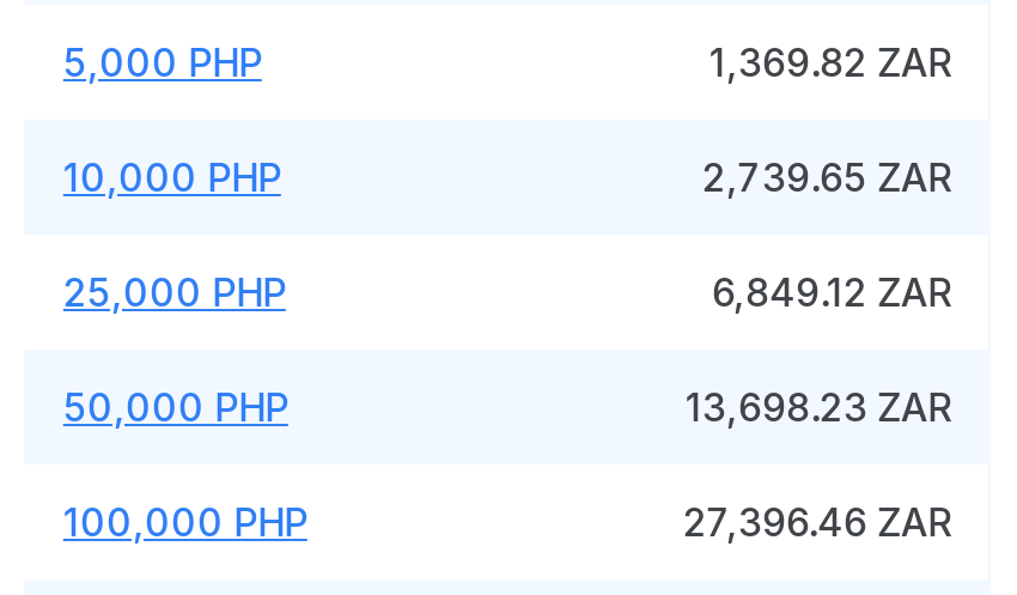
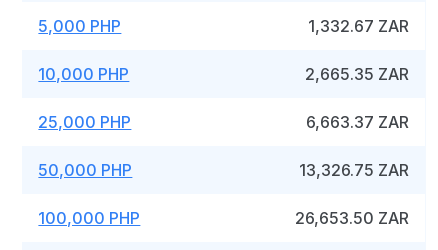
- 1,369.82 ZAR
+ 1,332.67 ZAR

- 2,739.65 ZAR
+ 2,665.35 ZAR

- 6,849.12 ZAR
+ 6,663.37 ZAR

- 13,698.23 ZAR
+ 13,326.75 ZAR

- 27,396.46 ZAR
+ 26,653.50 ZAR
